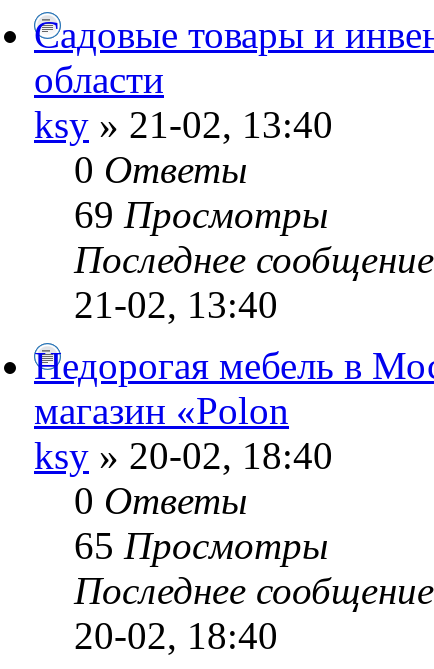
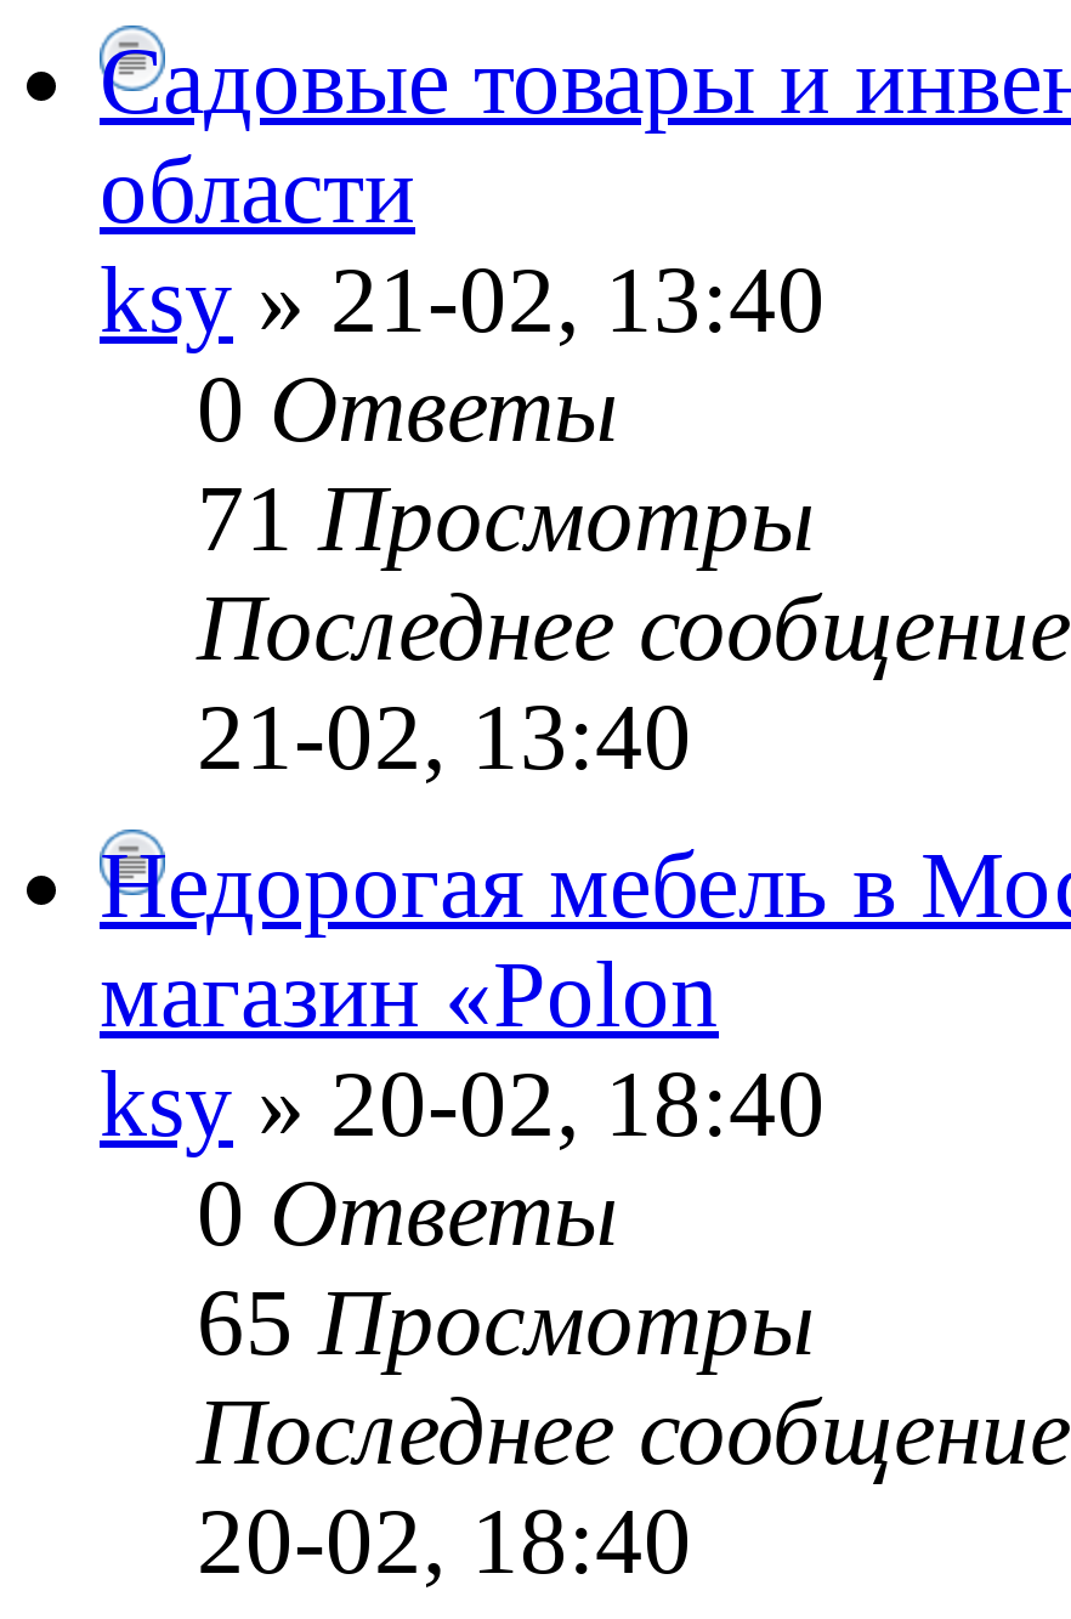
- 69 Просмотры
+ 71 Просмотры
